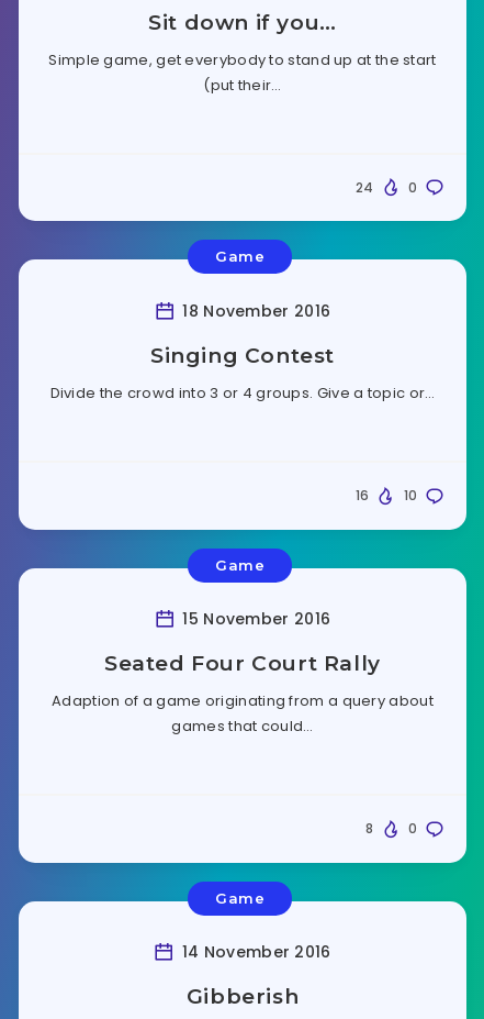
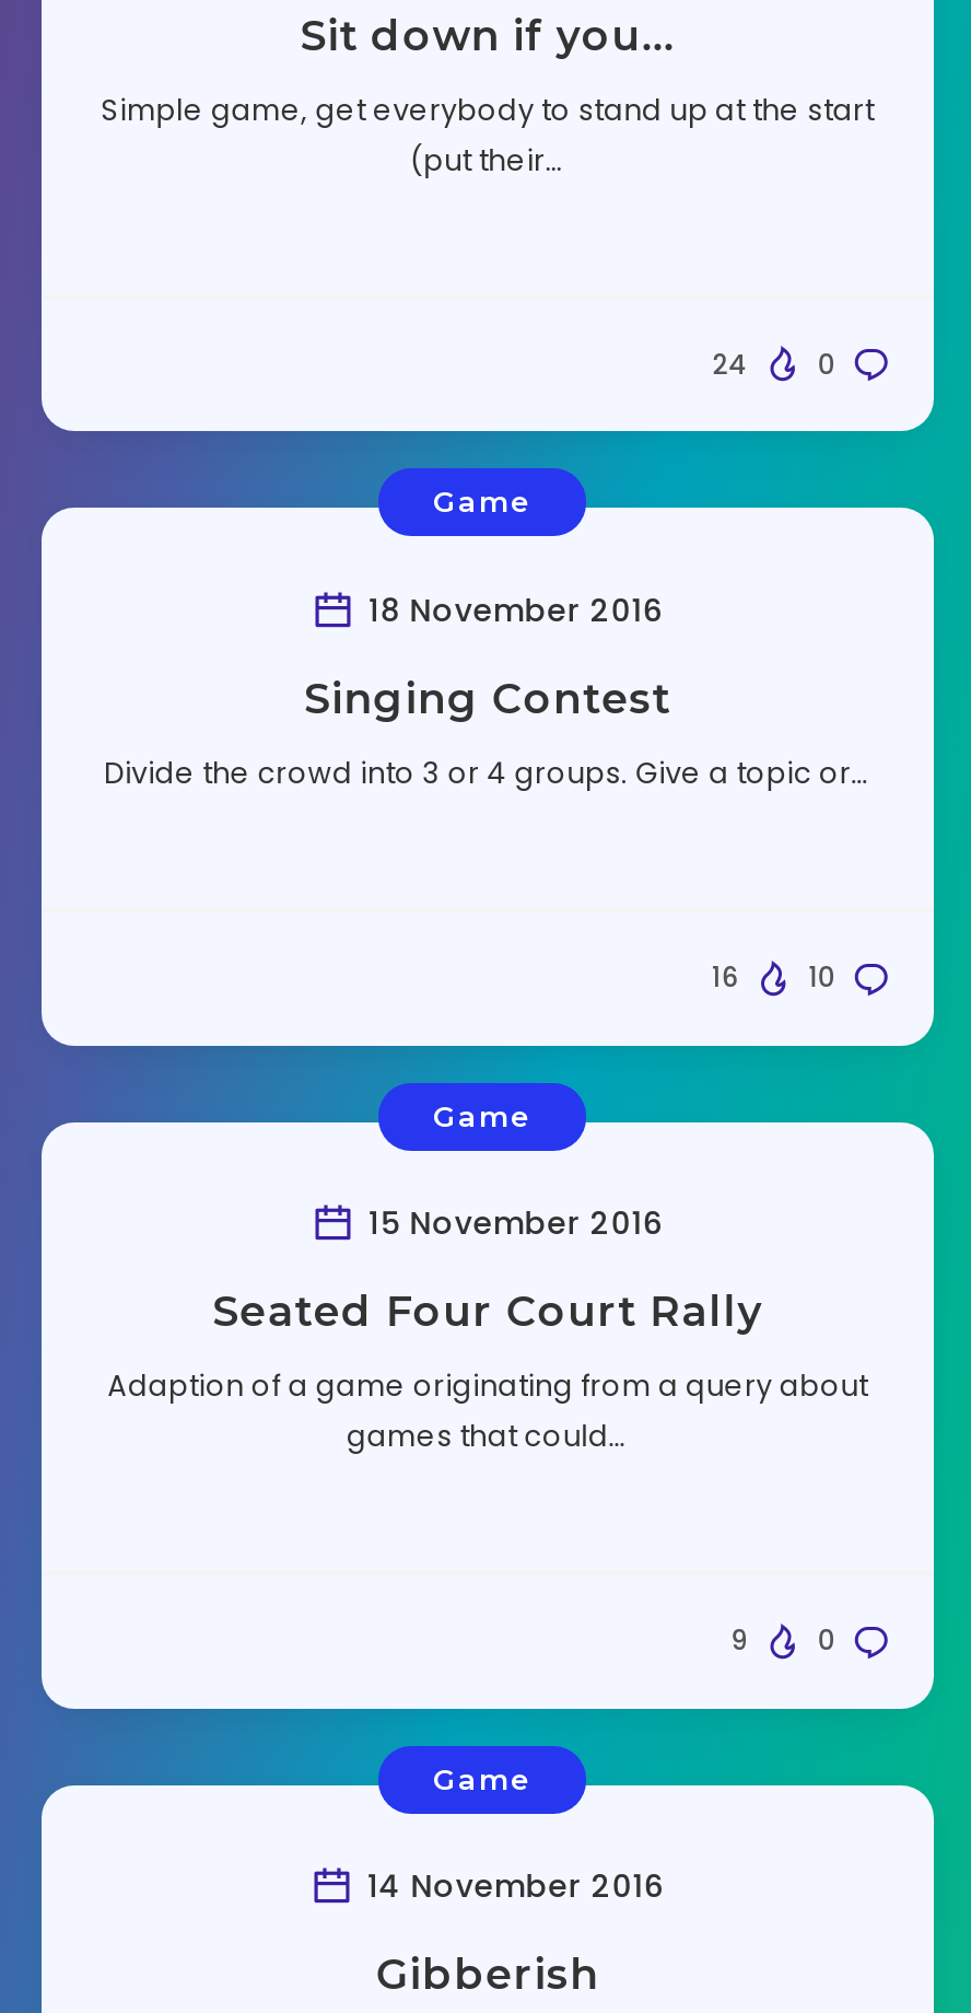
- 8 0
+ 9 0
